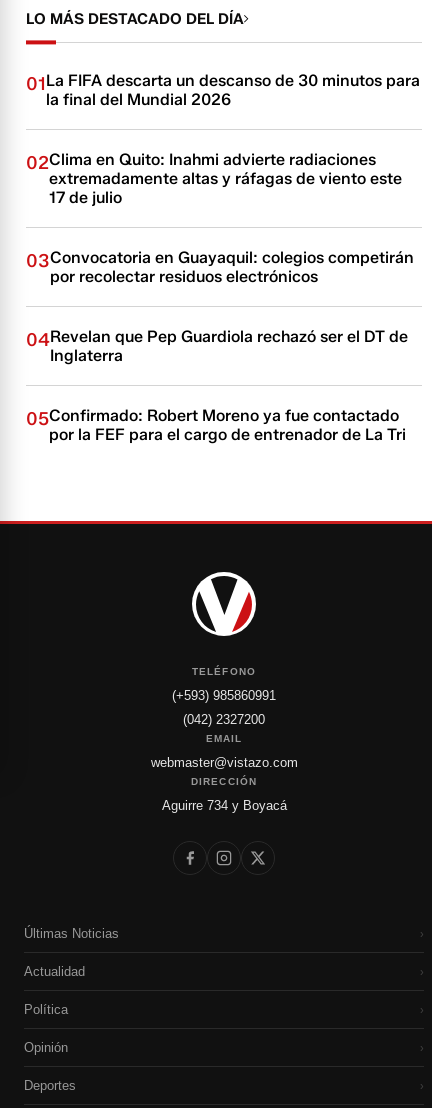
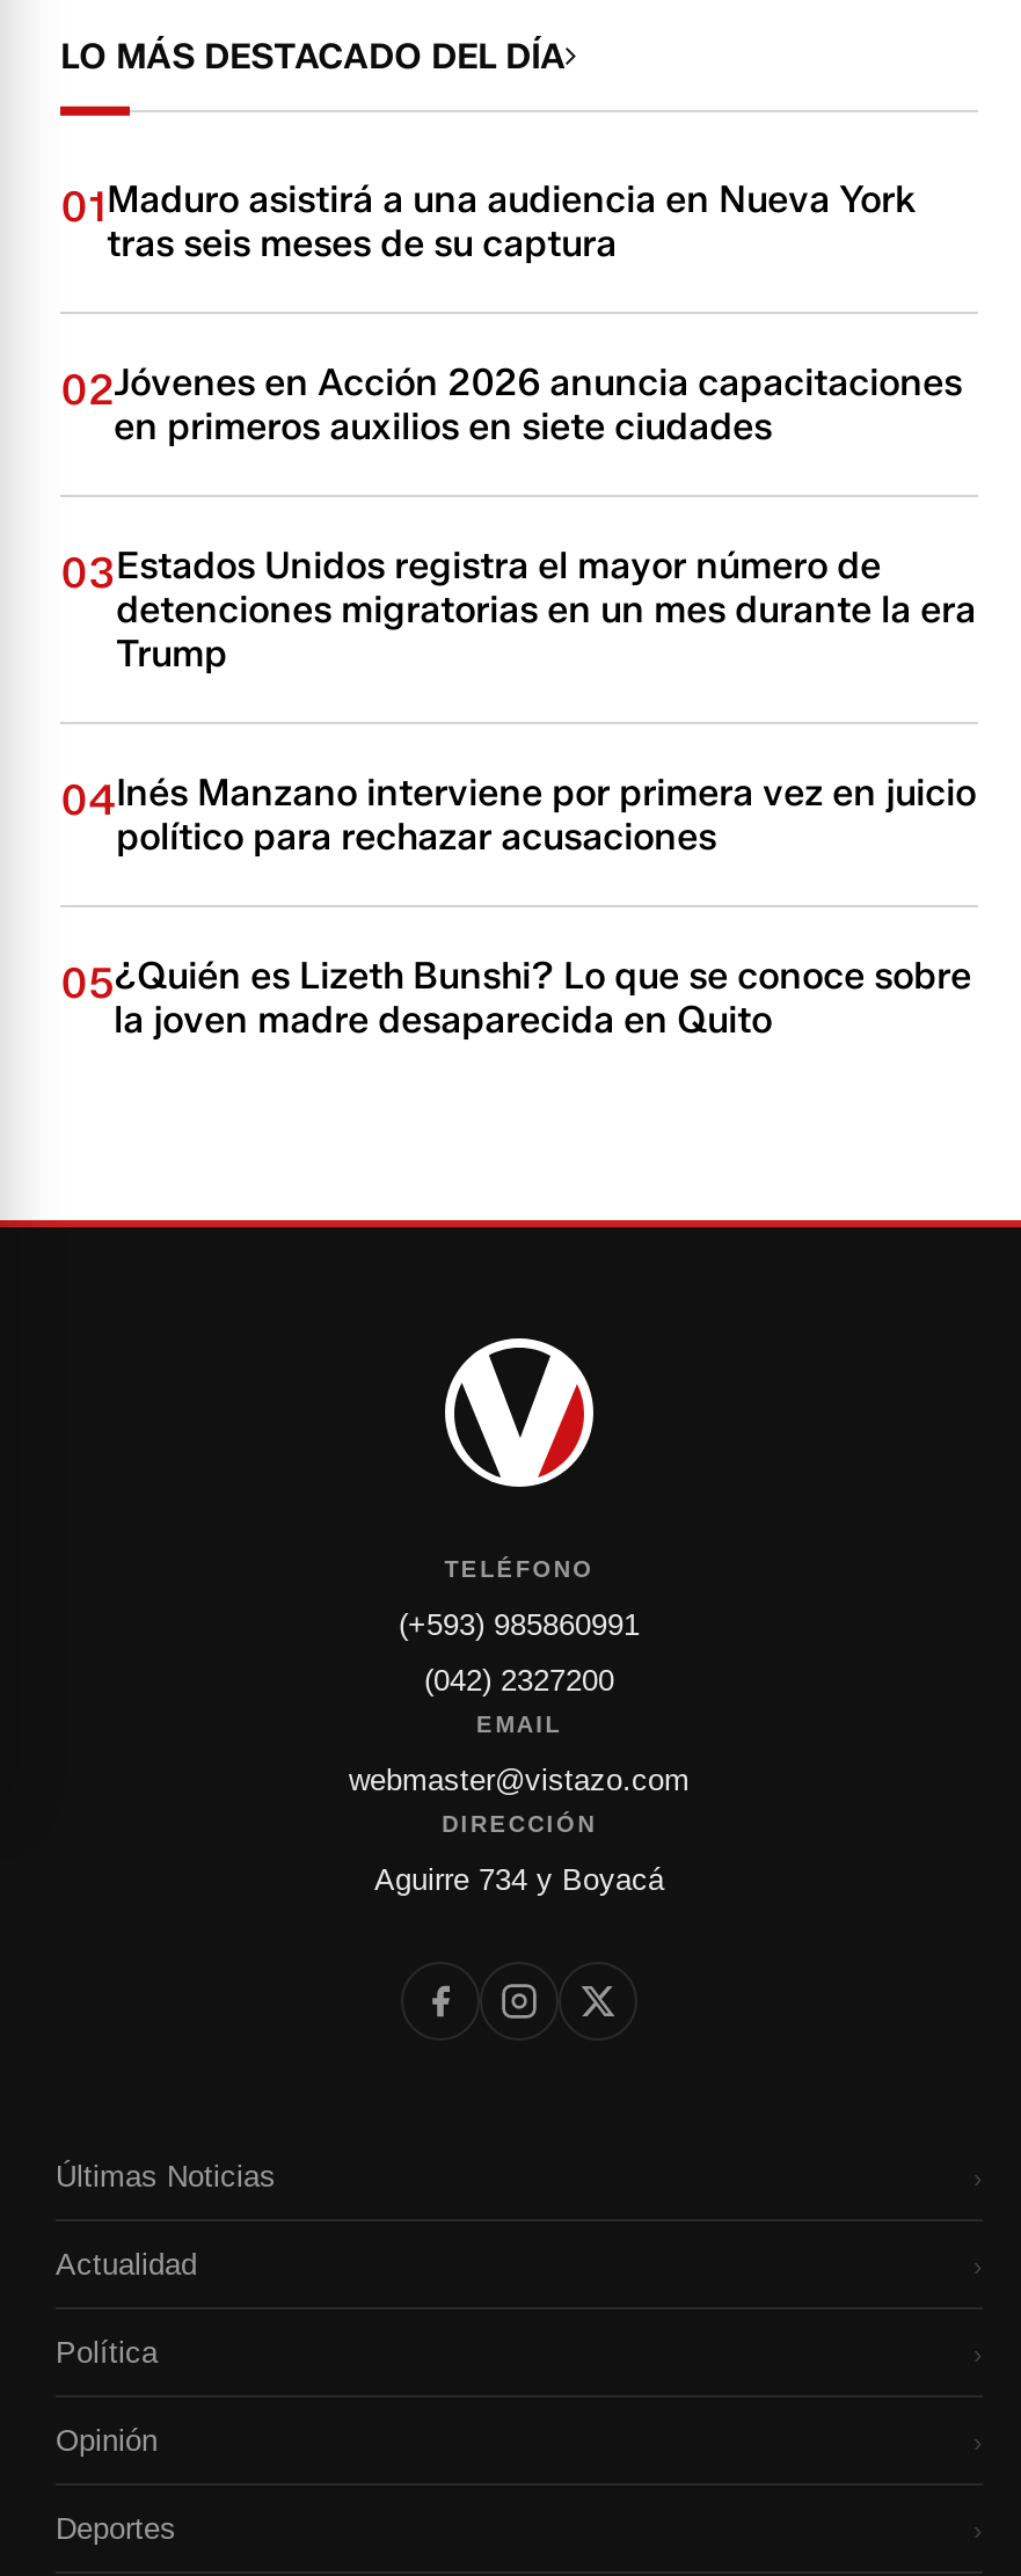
- 01La FIFA descarta un descanso de 30 minutos para
- la final del Mundial 2026
+ 01Maduro asistirá a una audiencia en Nueva York
+ tras seis meses de su captura

- 02Clima en Quito: Inahmi advierte radiaciones
- extremadamente altas y ráfagas de viento este
- 17 de julio
+ 02Jóvenes en Acción 2026 anuncia capacitaciones
+ en primeros auxilios en siete ciudades

- 03Convocatoria en Guayaquil: colegios competirán
- por recolectar residuos electrónicos
+ 03Estados Unidos registra el mayor número de
+ detenciones migratorias en un mes durante la era
+ Trump

- 04Revelan que Pep Guardiola rechazó ser el DT de
- Inglaterra
+ 04Inés Manzano interviene por primera vez en juicio
+ político para rechazar acusaciones

- 05Confirmado: Robert Moreno ya fue contactado
- por la FEF para el cargo de entrenador de La Tri
+ 05¿Quién es Lizeth Bunshi? Lo que se conoce sobre
+ la joven madre desaparecida en Quito
